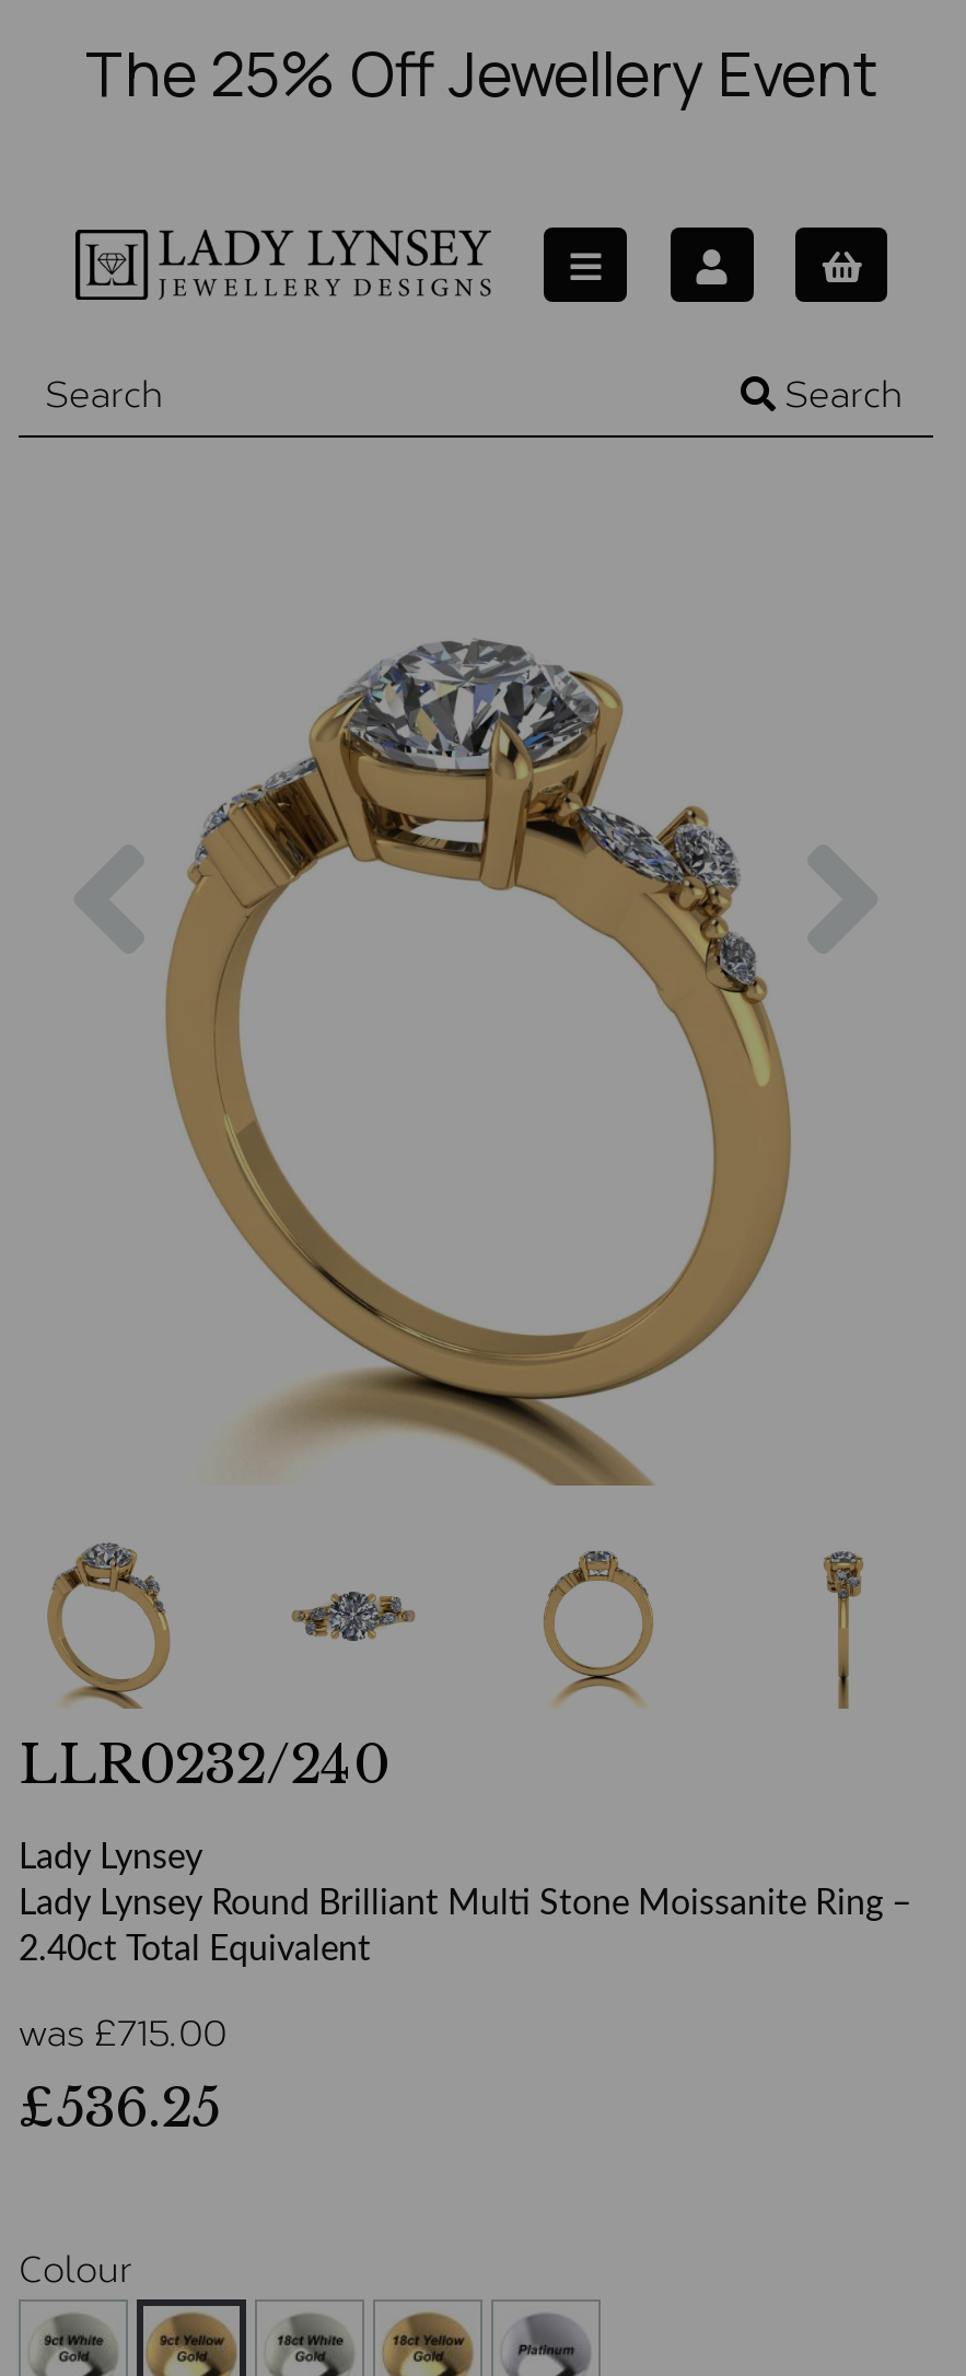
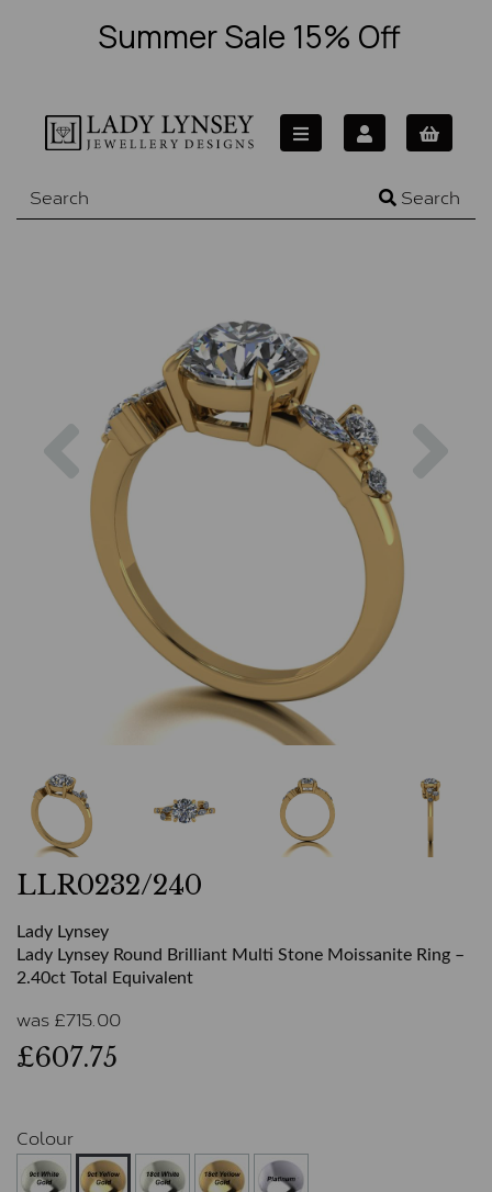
- The 25% Off Jewellery Event
+ Summer Sale 15% Off

- £536.25
+ £607.75
